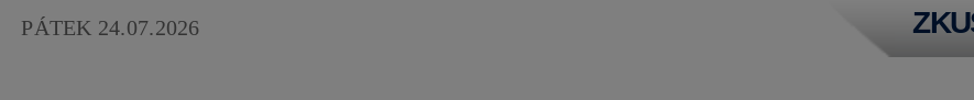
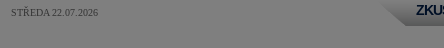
- PÁTEK 24.07.2026
+ STŘEDA 22.07.2026
